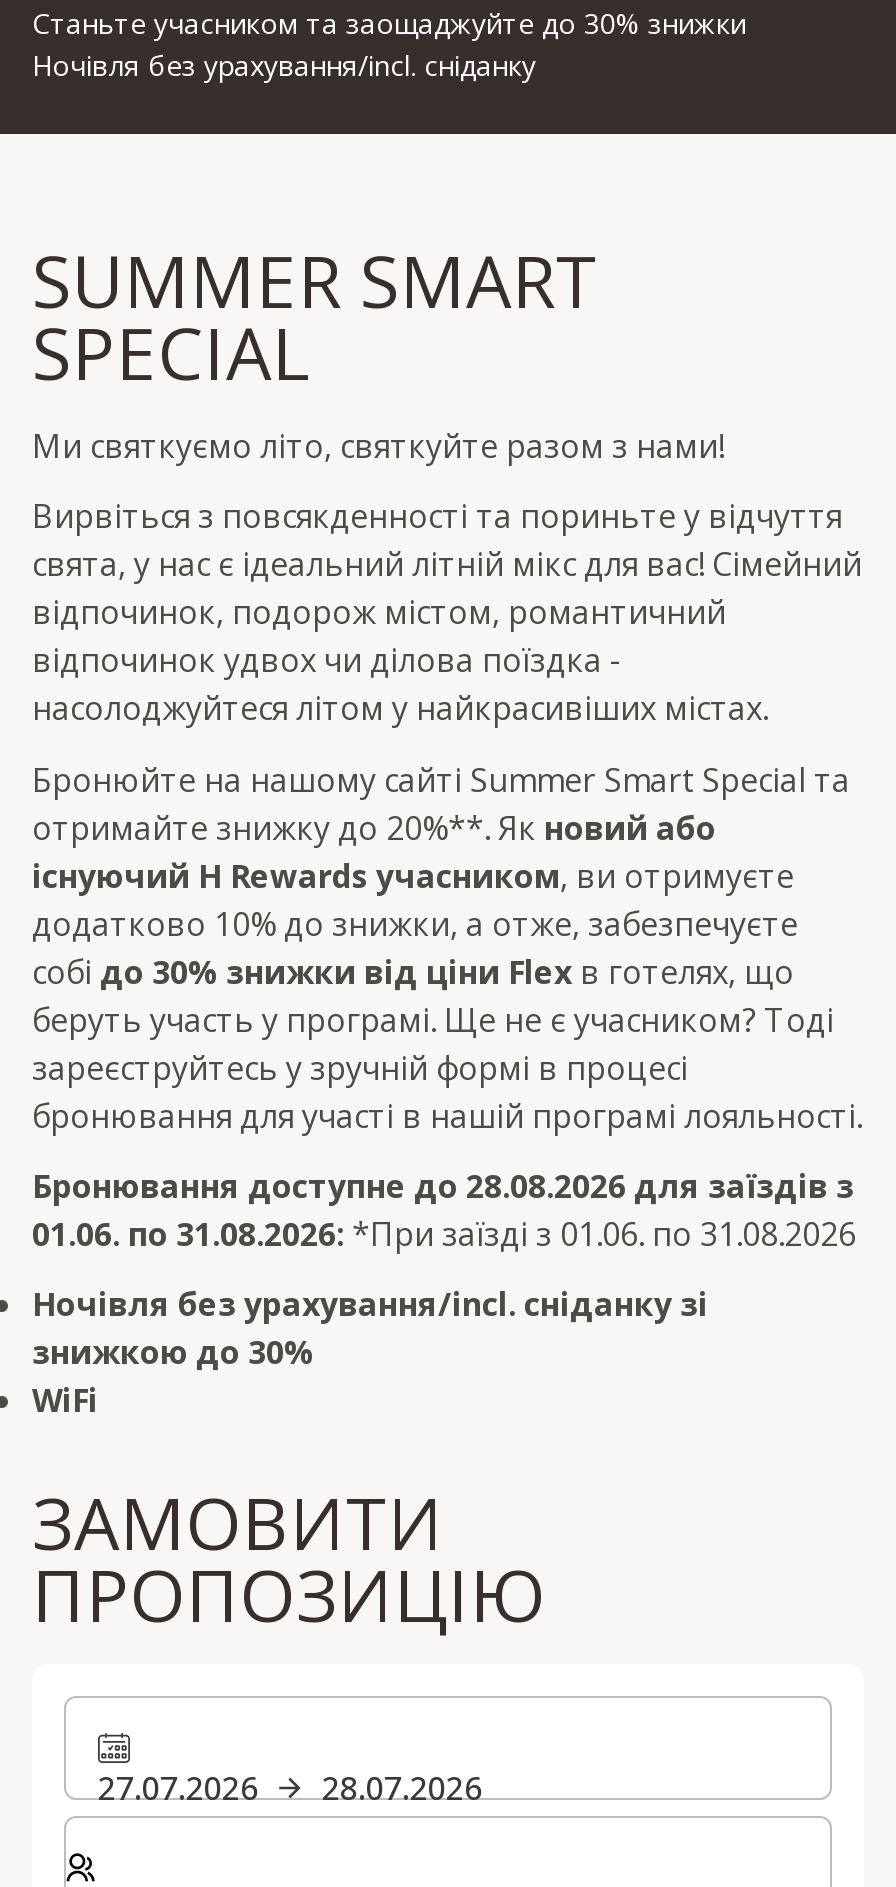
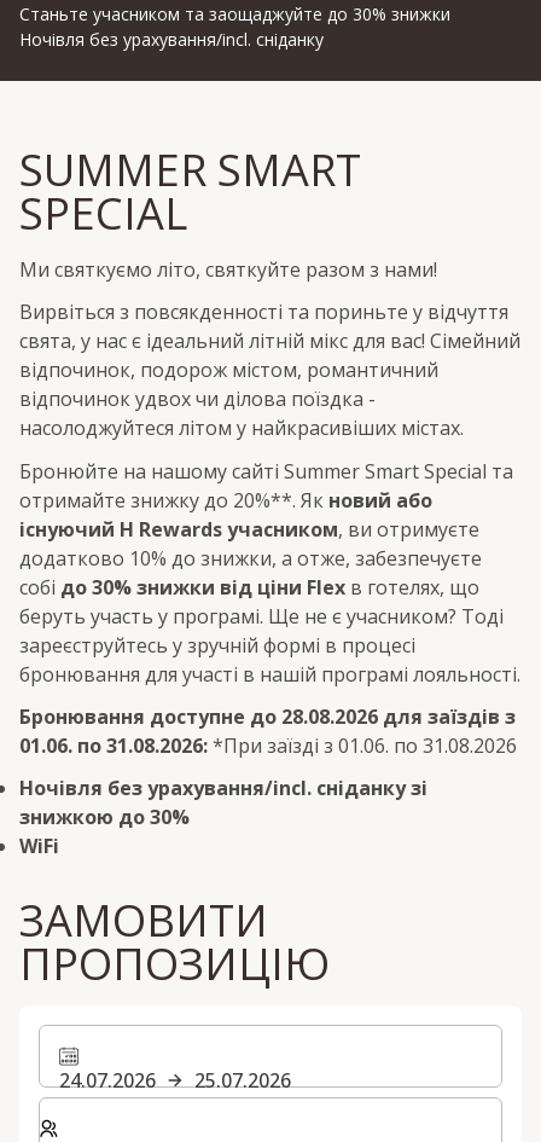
- 27.07.2026
+ 24.07.2026

- 28.07.2026
+ 25.07.2026
